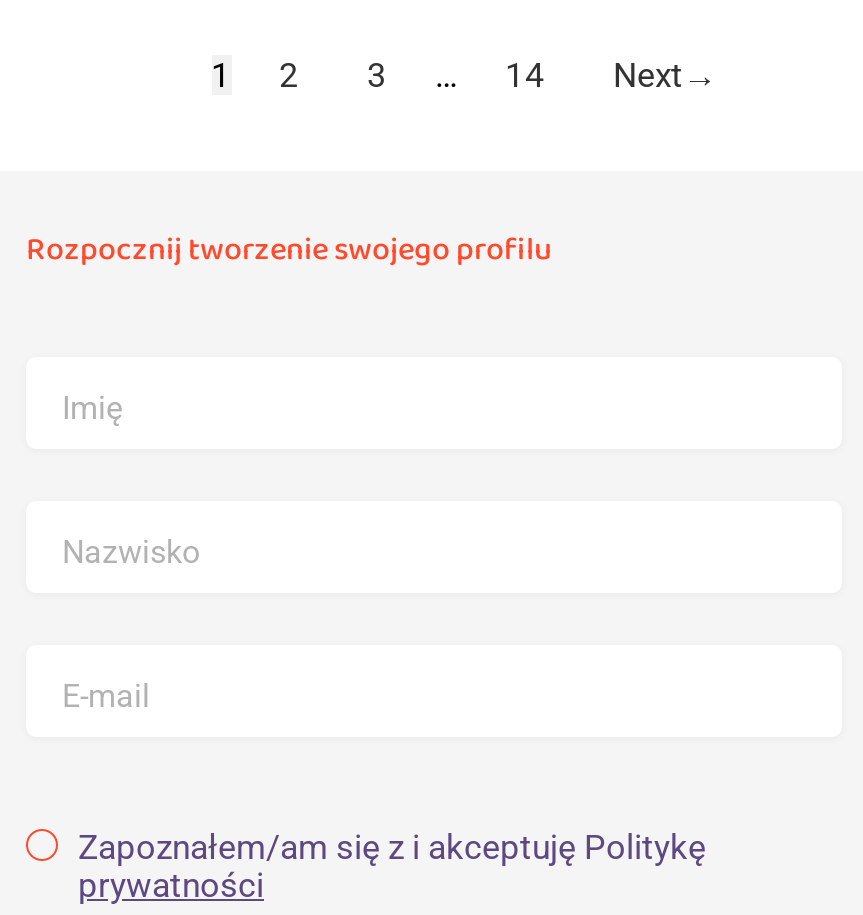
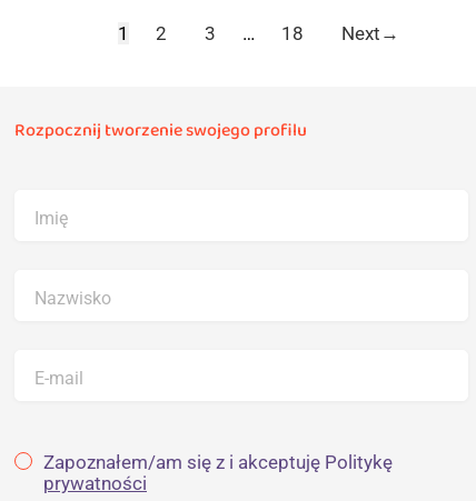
- 14
+ 18
